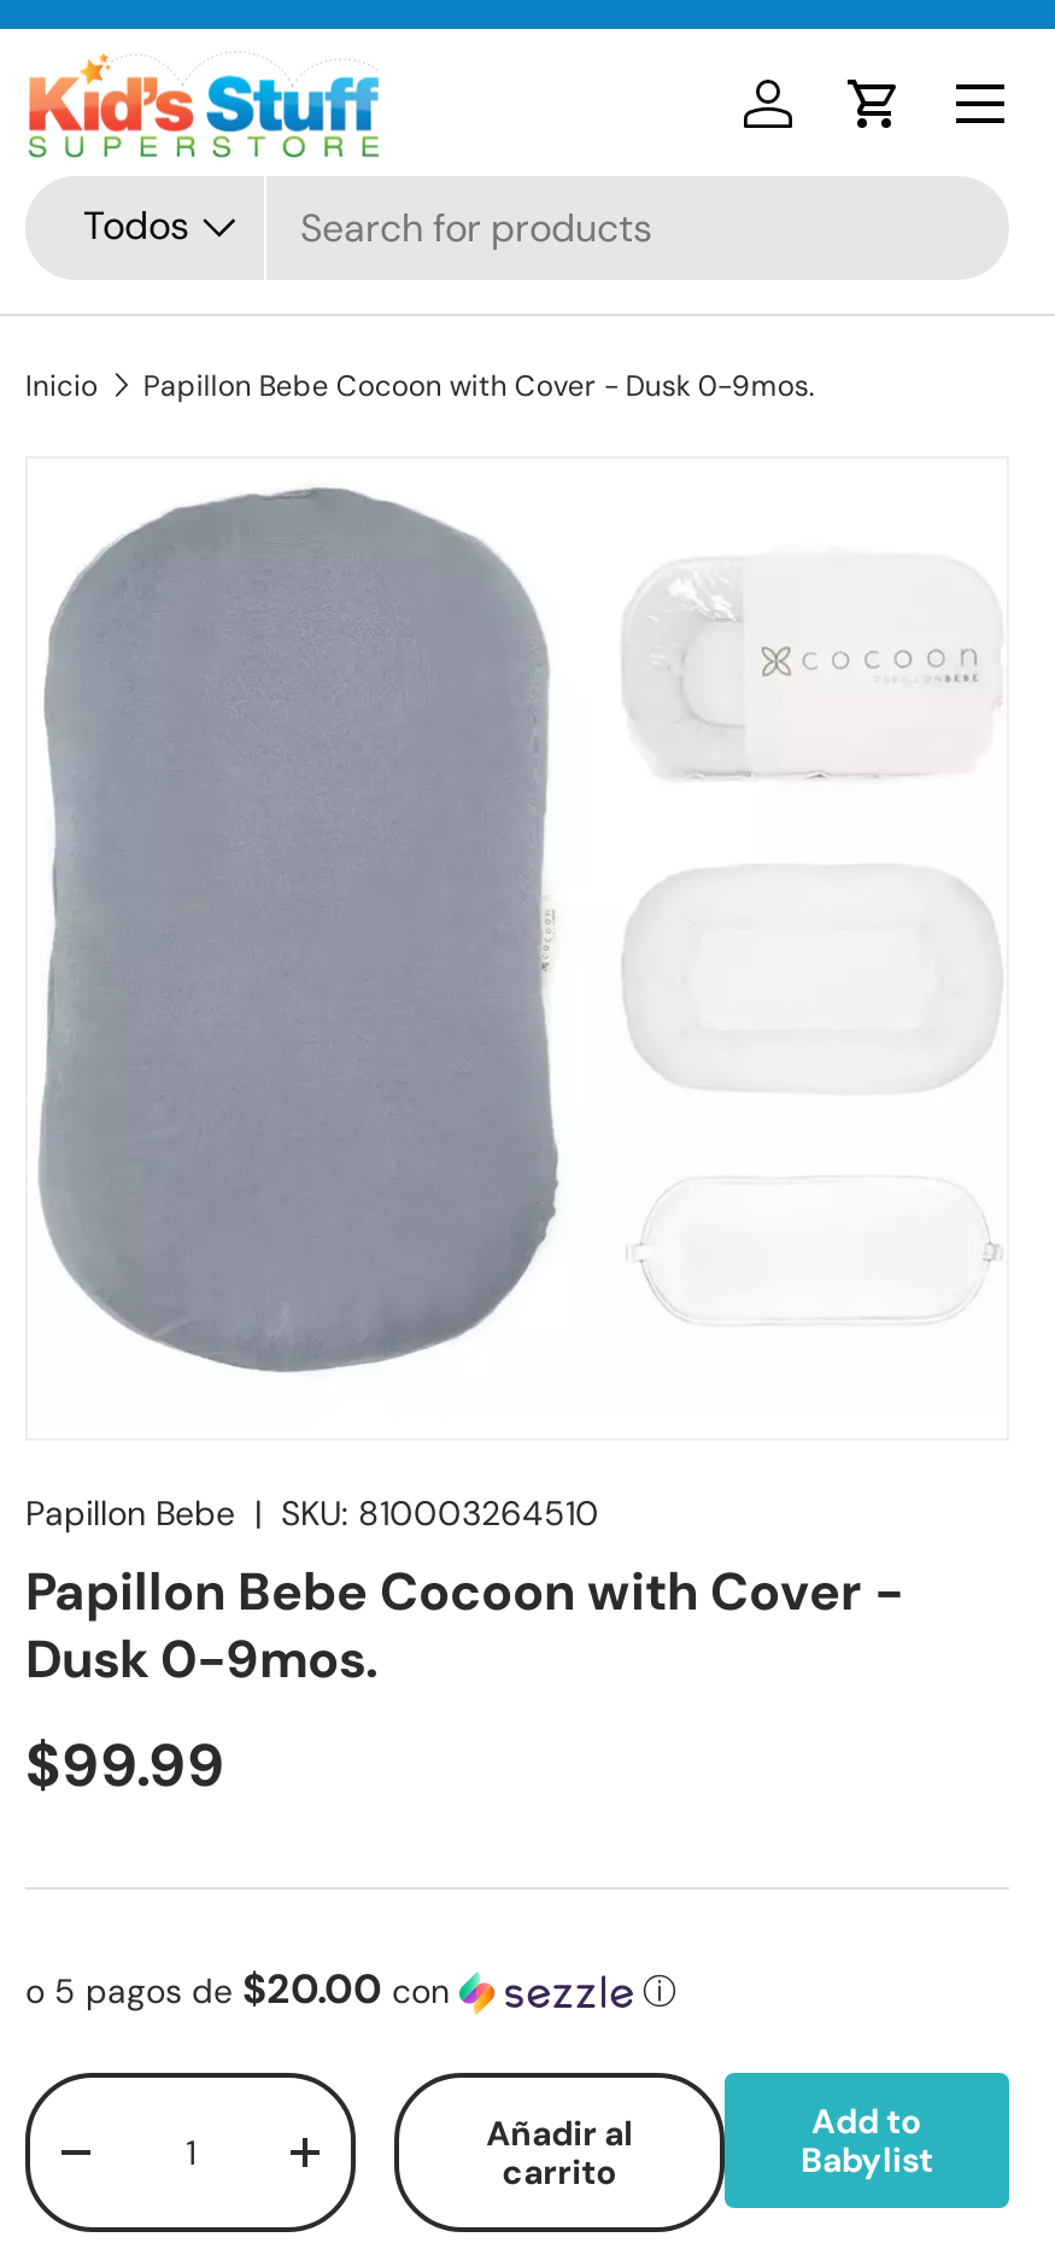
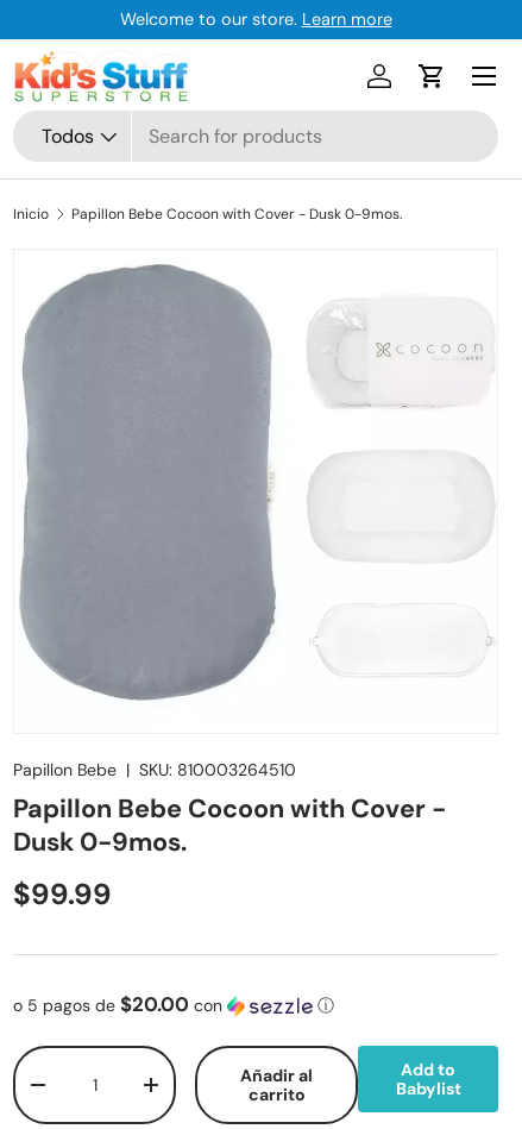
+ Welcome to our store. Learn more
